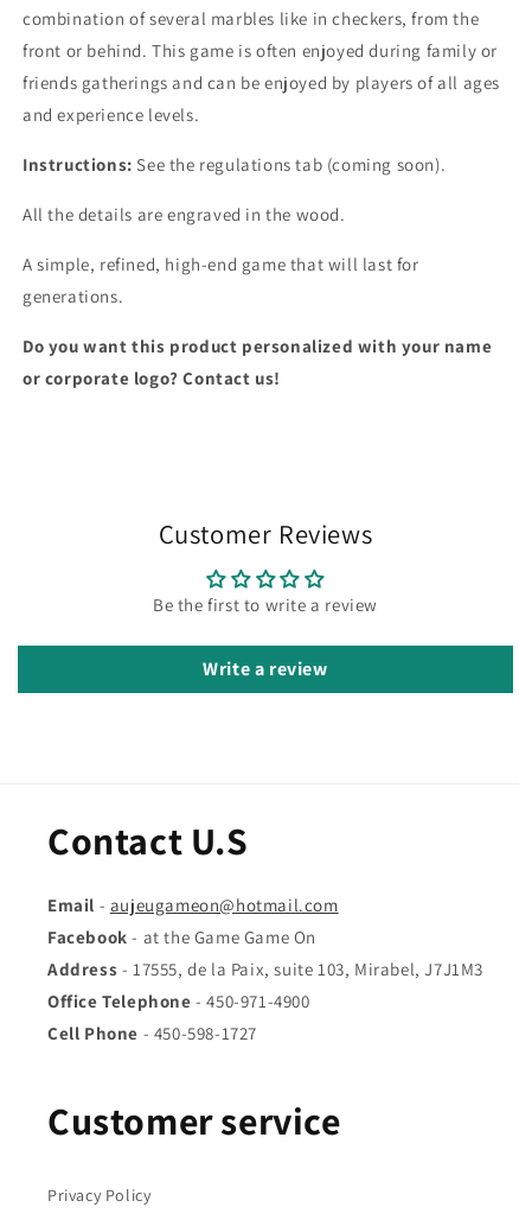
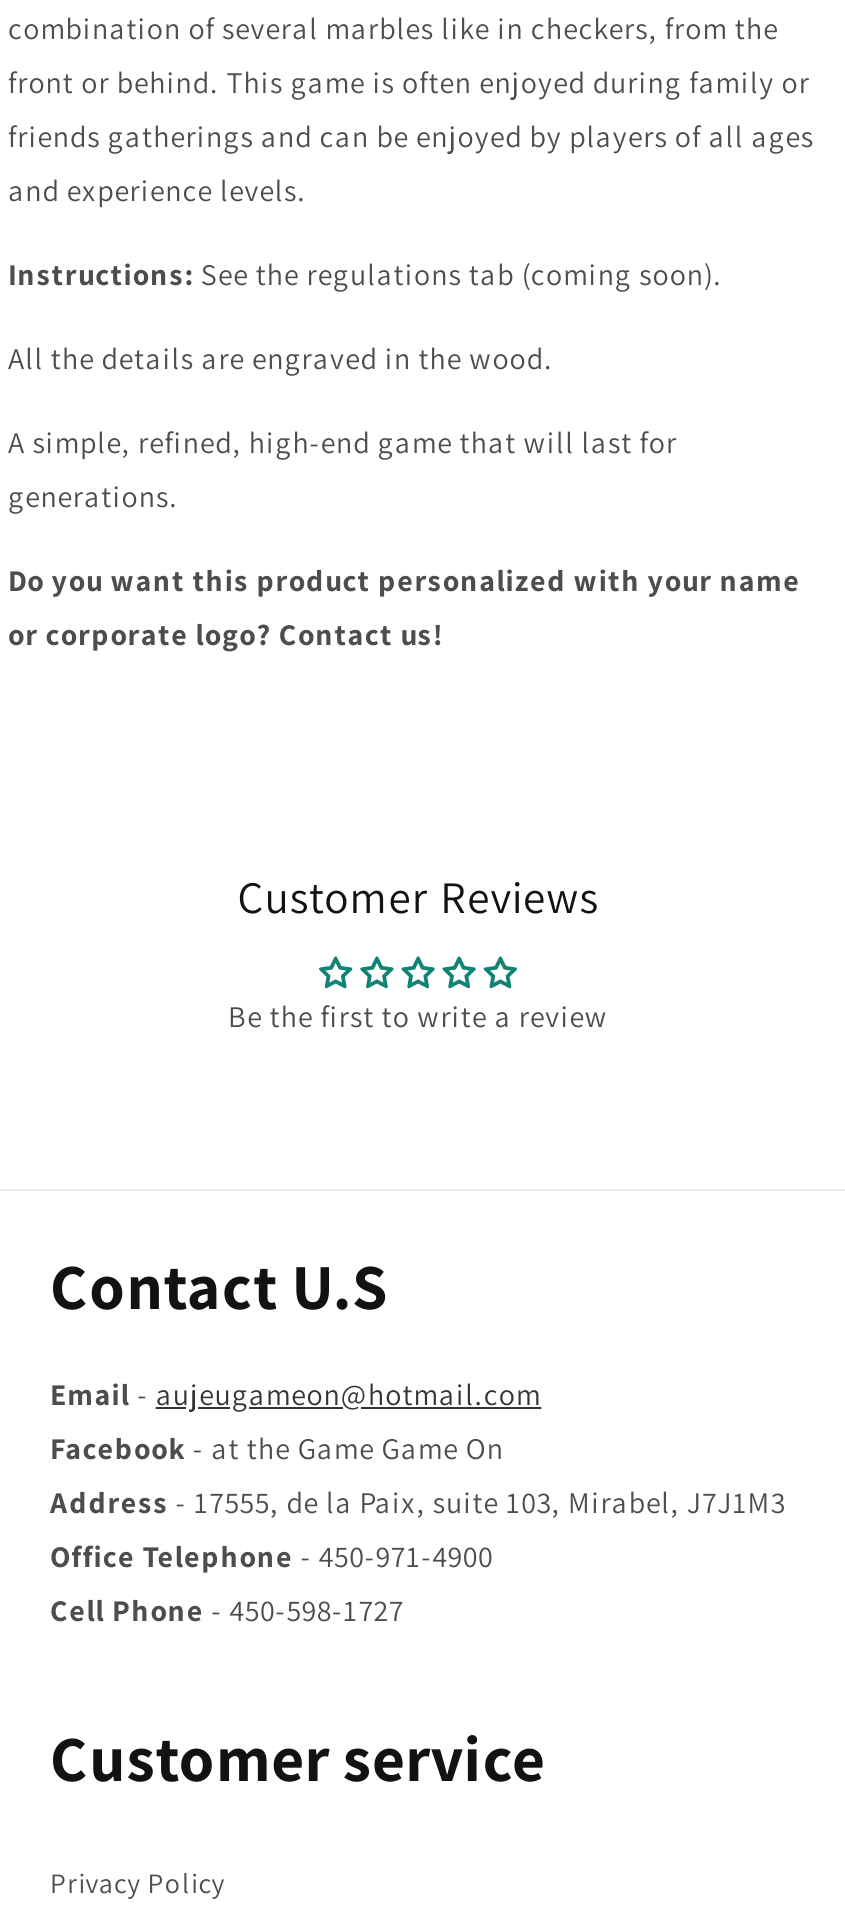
- Write a review
